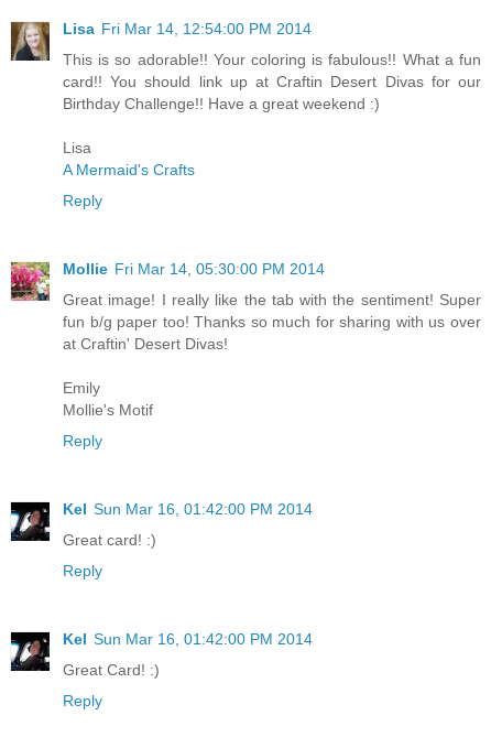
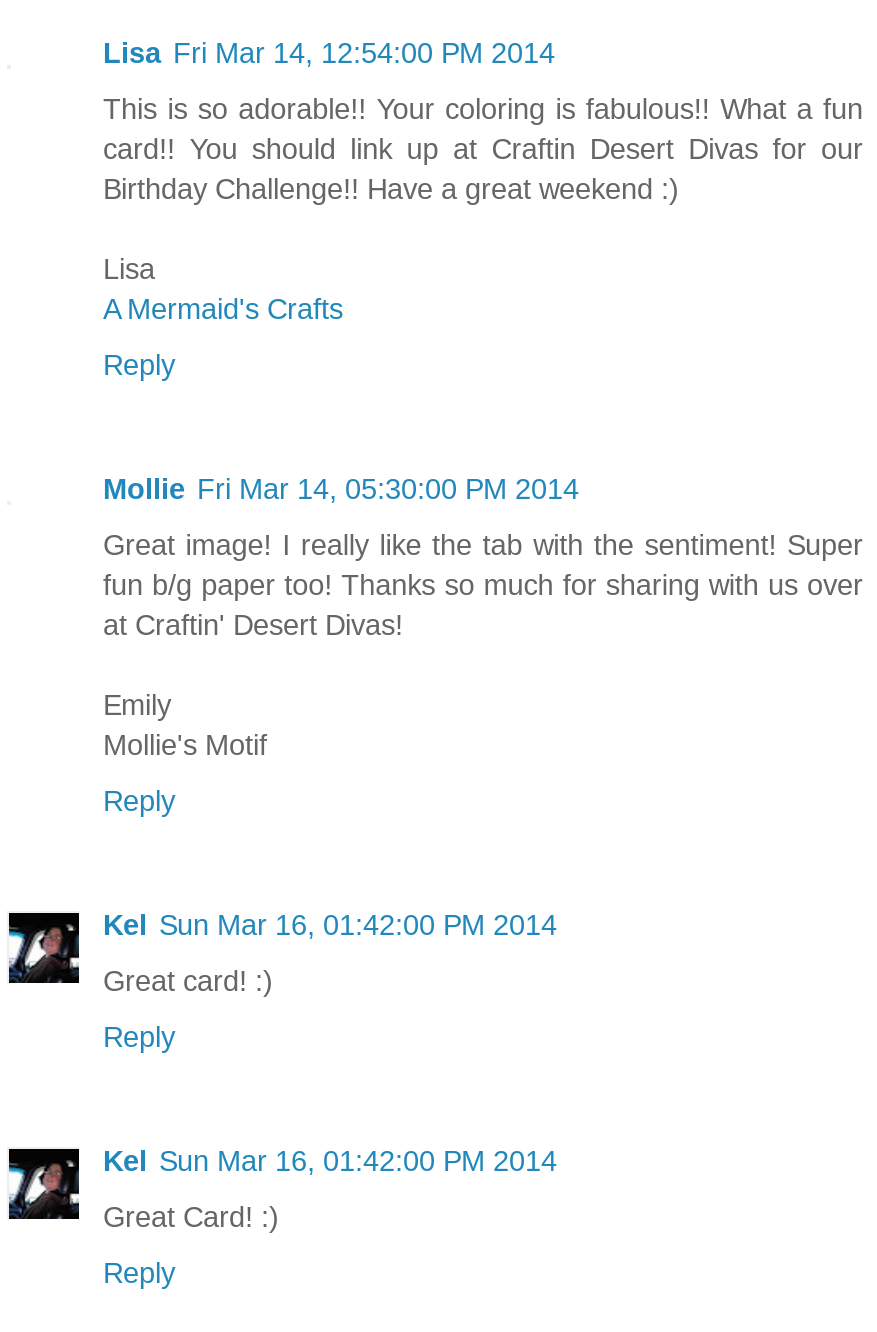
- [image]

- [image]
